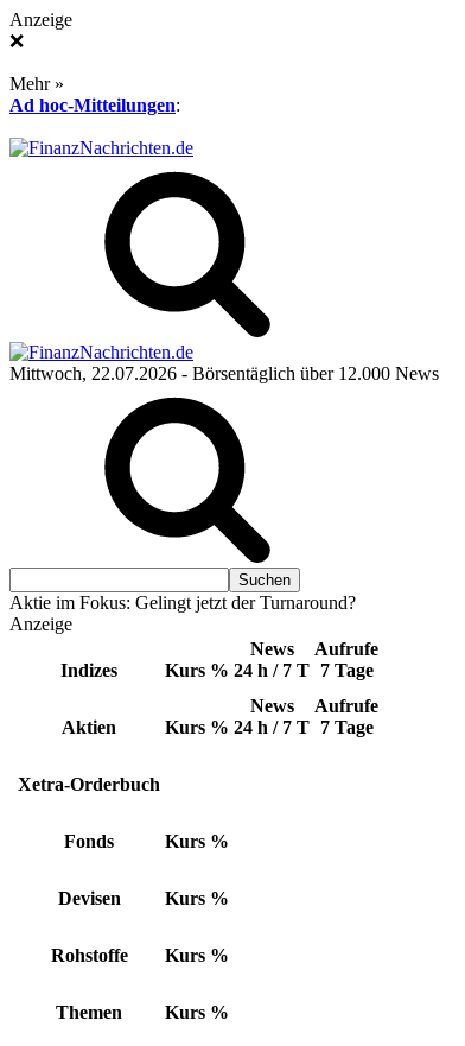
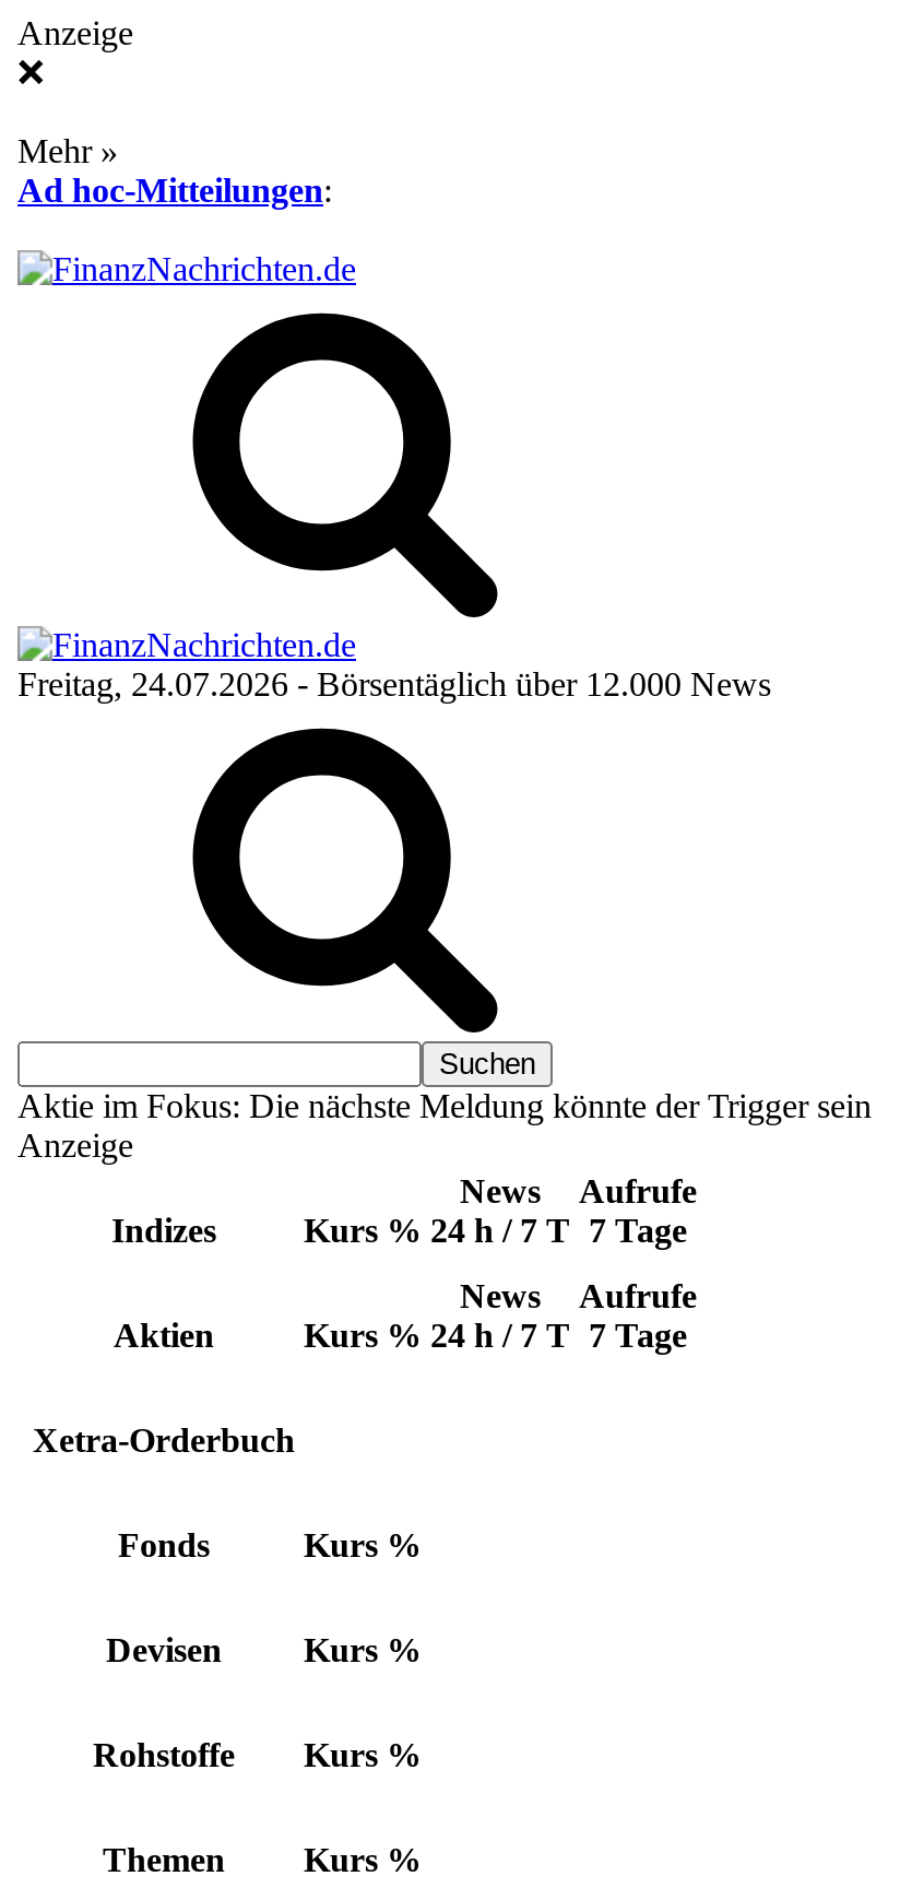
- Mittwoch, 22.07.2026 - Börsentäglich über 12.000 News
+ Freitag, 24.07.2026 - Börsentäglich über 12.000 News

- Aktie im Fokus: Gelingt jetzt der Turnaround?
+ Aktie im Fokus: Die nächste Meldung könnte der Trigger sein
